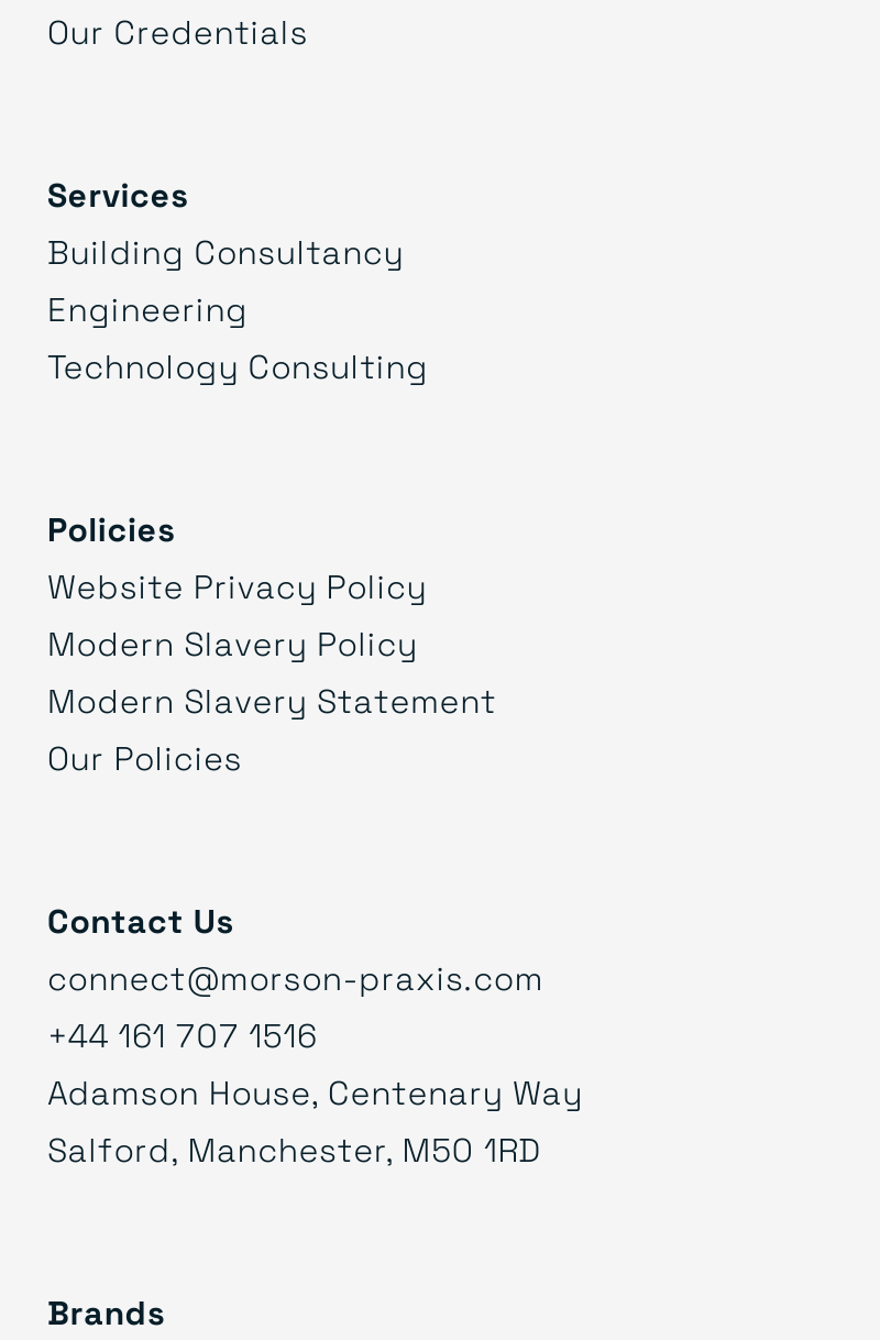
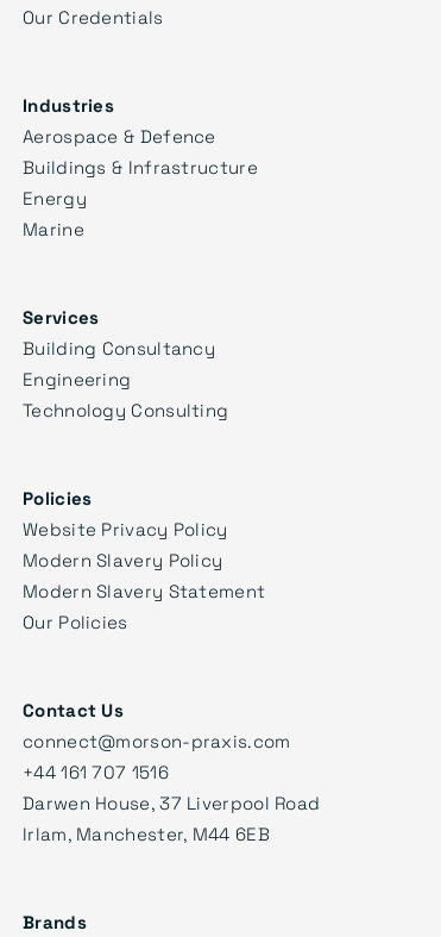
+ Industries
+ Aerospace & Defence
+ Buildings & Infrastructure
+ Energy
+ Marine

- Adamson House, Centenary Way
- Salford, Manchester, M50 1RD
+ Darwen House, 37 Liverpool Road
+ Irlam, Manchester, M44 6EB
